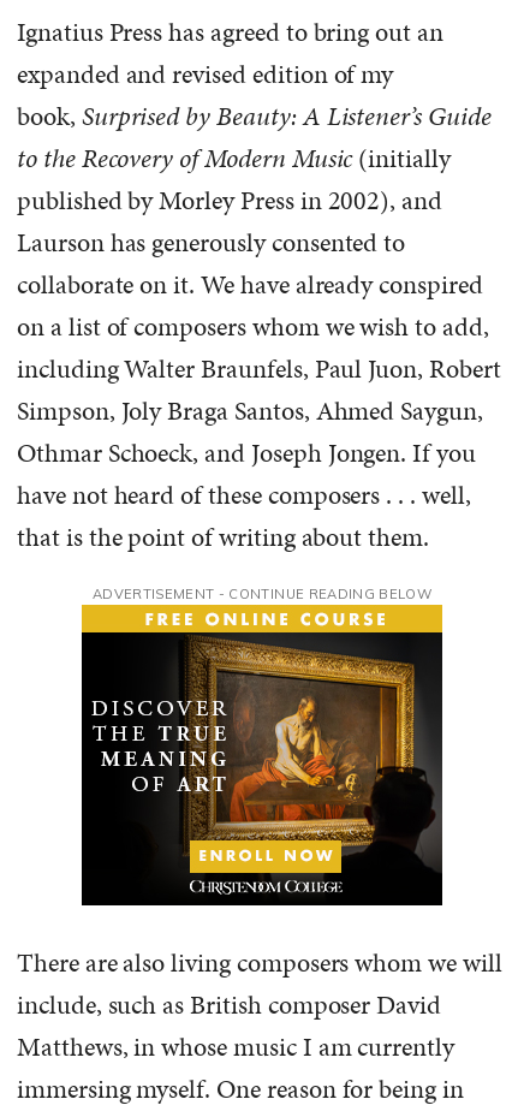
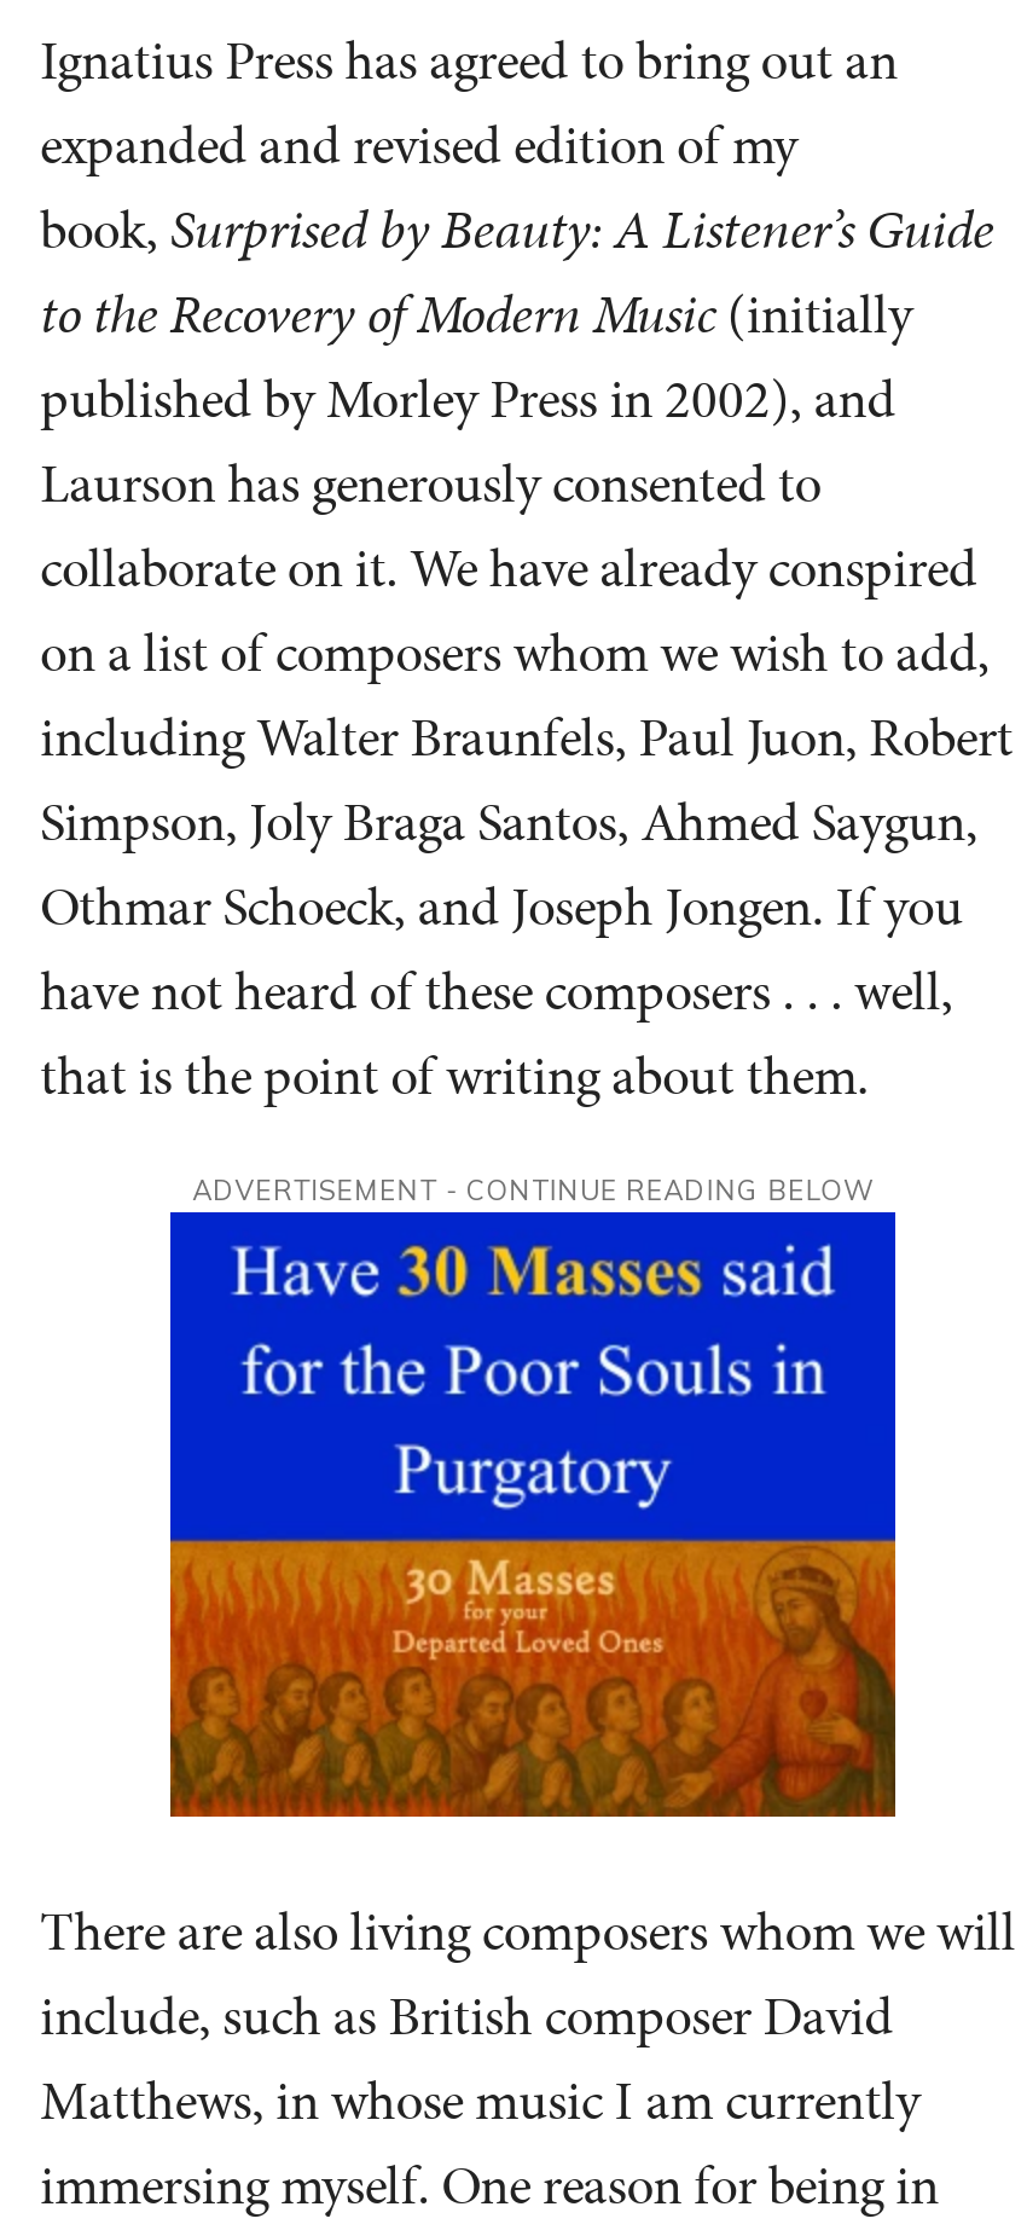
- [image]
+ [image]
